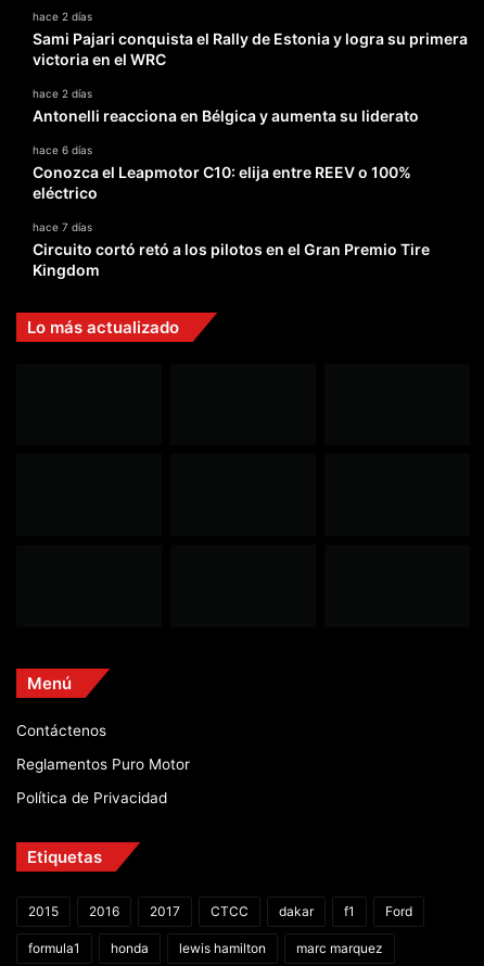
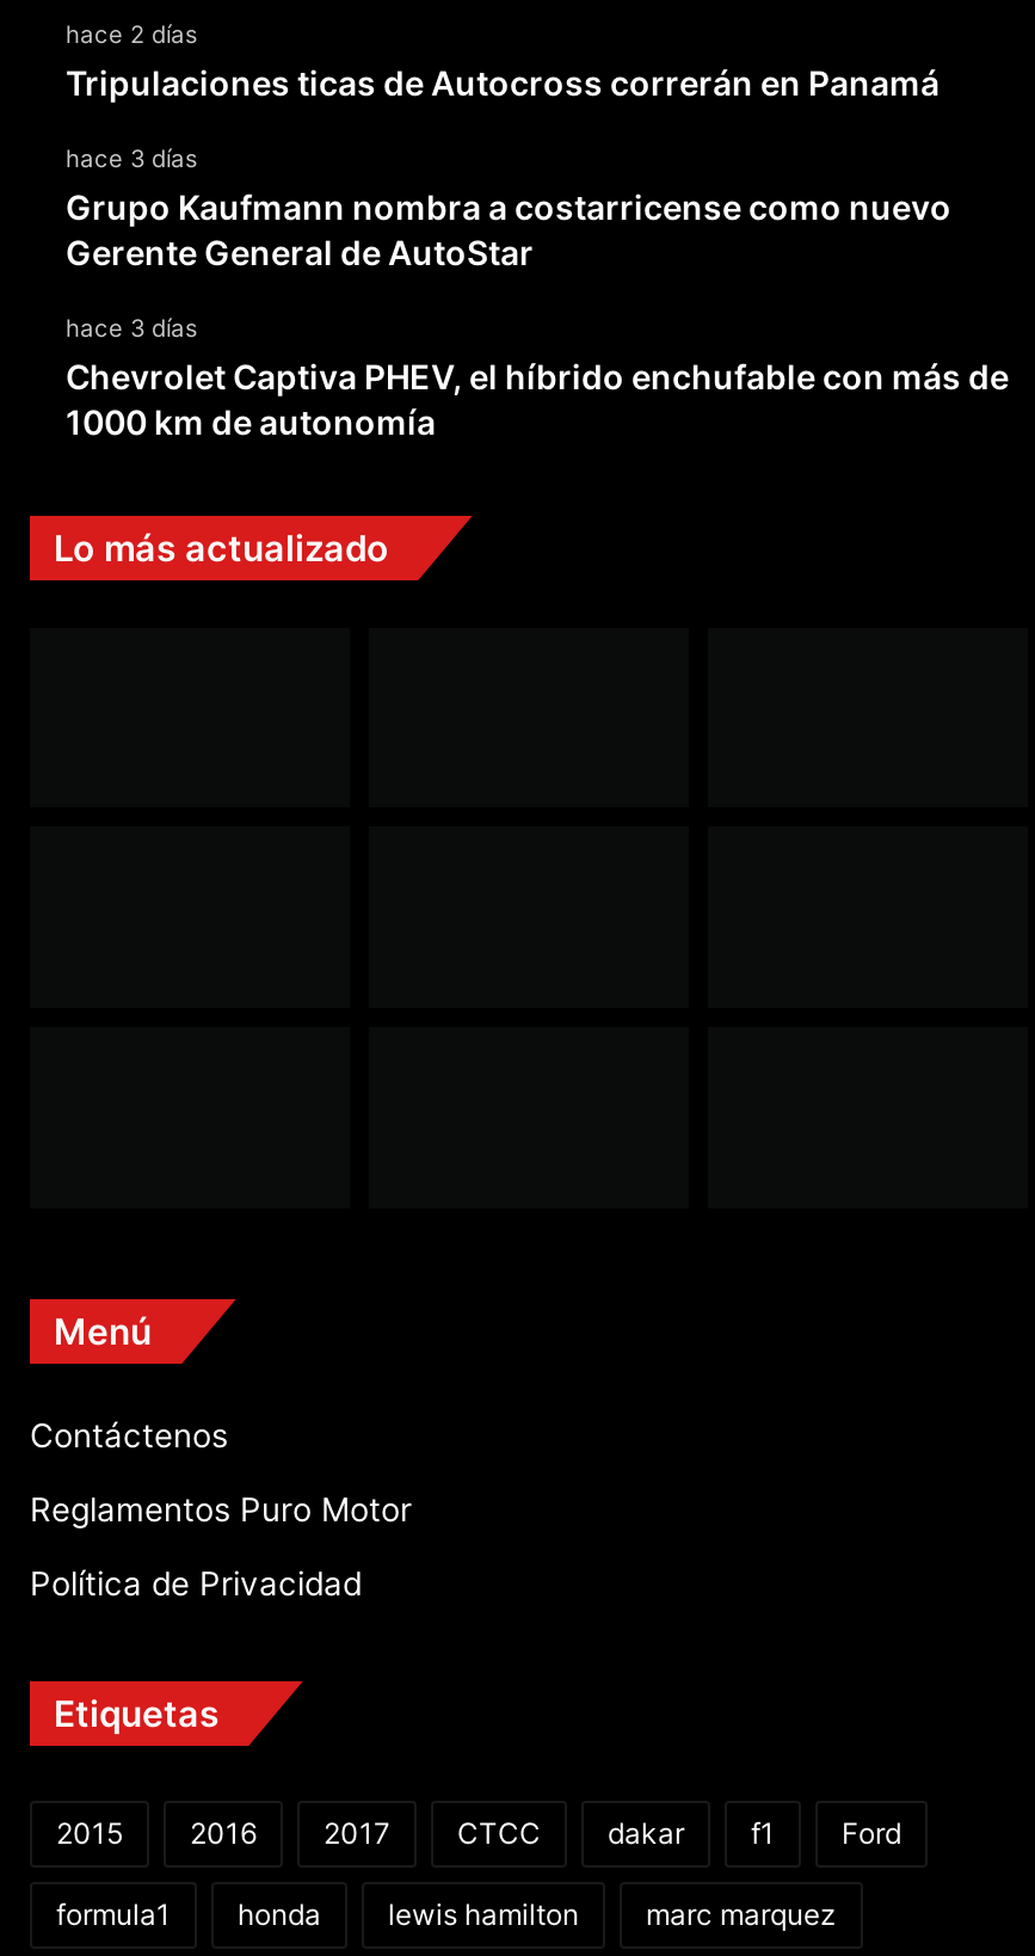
- Sami Pajari conquista el Rally de Estonia y logra su primera
- victoria en el WRC
- hace 2 días
- Antonelli reacciona en Bélgica y aumenta su liderato
- hace 6 días
- Conozca el Leapmotor C10: elija entre REEV o 100%
- eléctrico
- hace 7 días
- Circuito cortó retó a los pilotos en el Gran Premio Tire
- Kingdom
+ Tripulaciones ticas de Autocross correrán en Panamá
+ hace 3 días
+ Grupo Kaufmann nombra a costarricense como nuevo
+ Gerente General de AutoStar
+ hace 3 días
+ Chevrolet Captiva PHEV, el híbrido enchufable con más de
+ 1000 km de autonomía
